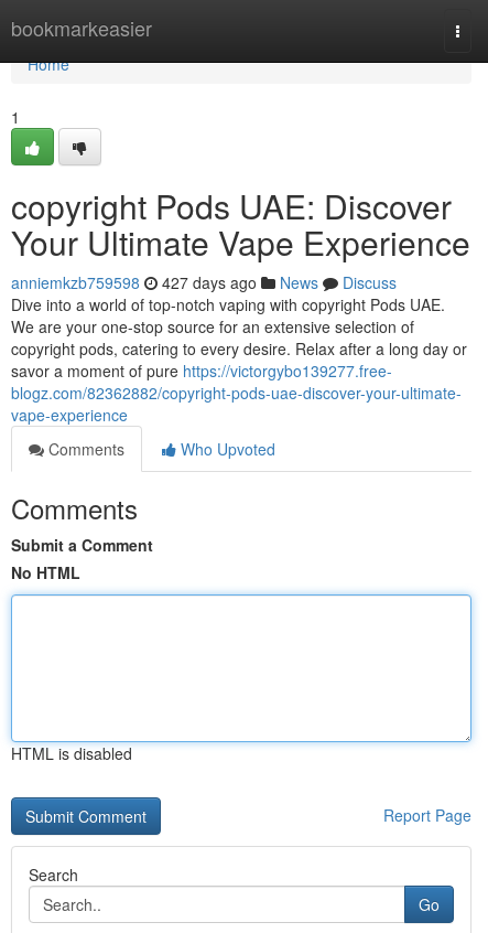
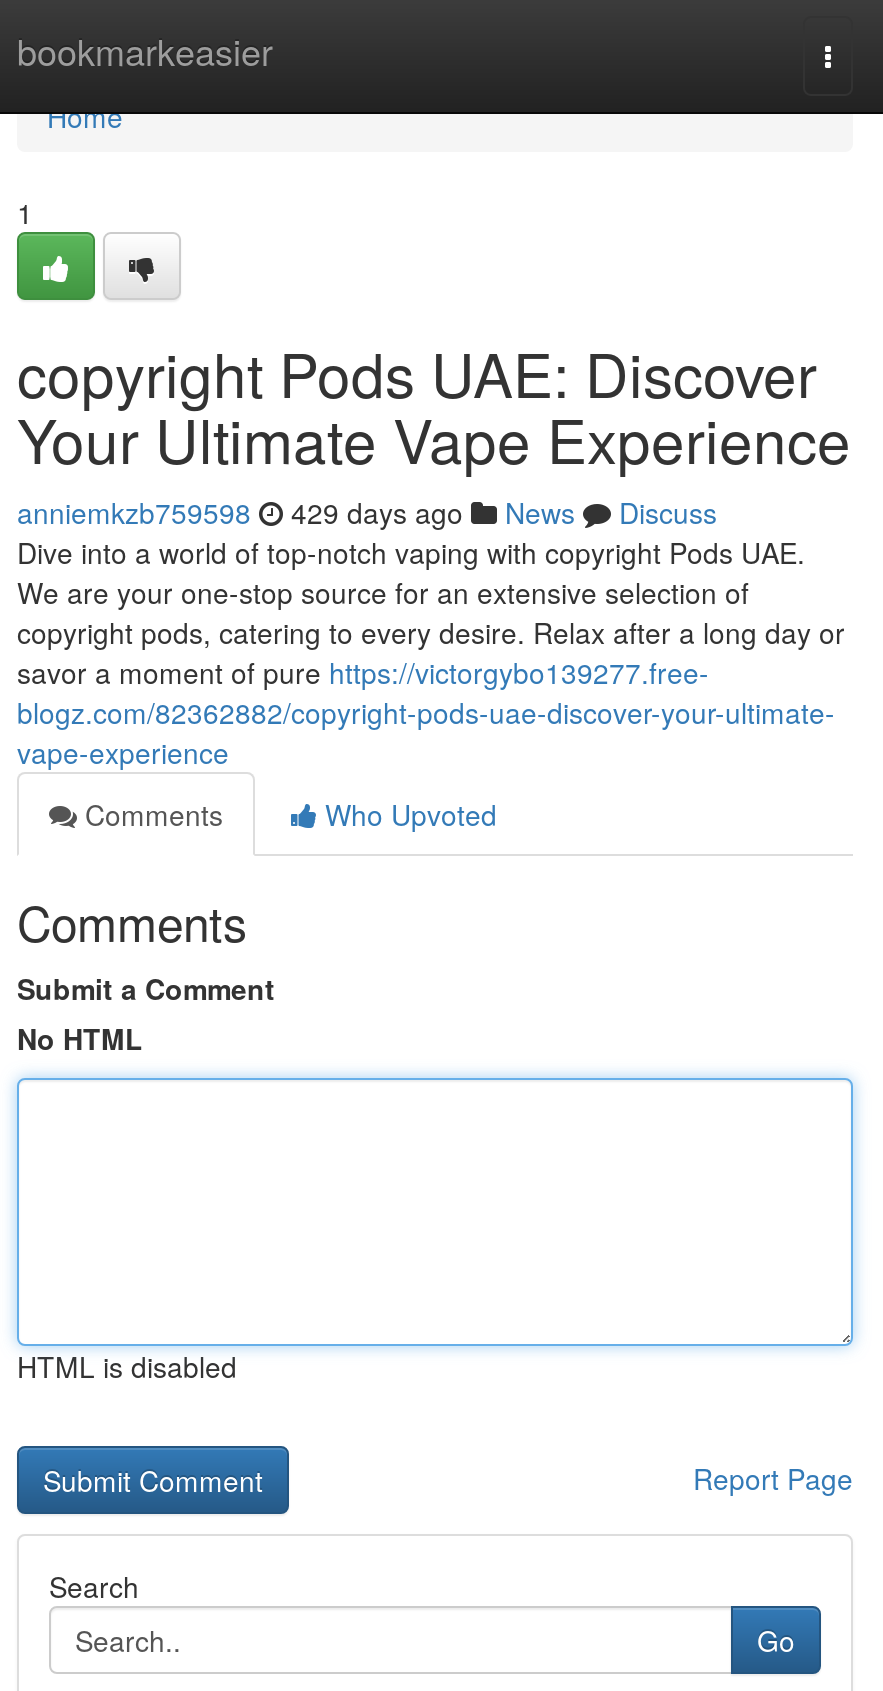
- anniemkzb759598 427 days ago News Discuss
+ anniemkzb759598 429 days ago News Discuss
